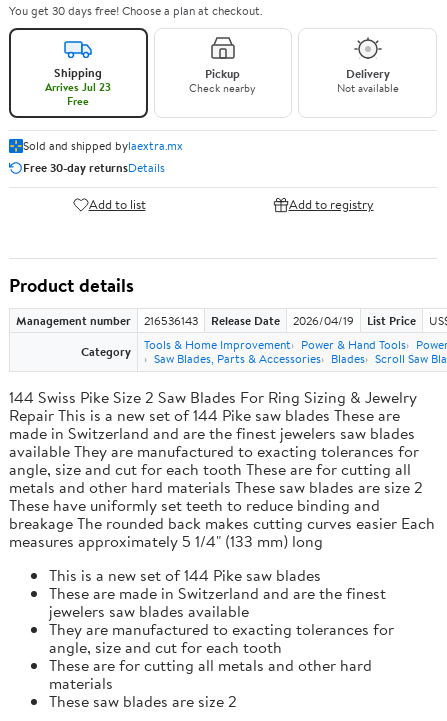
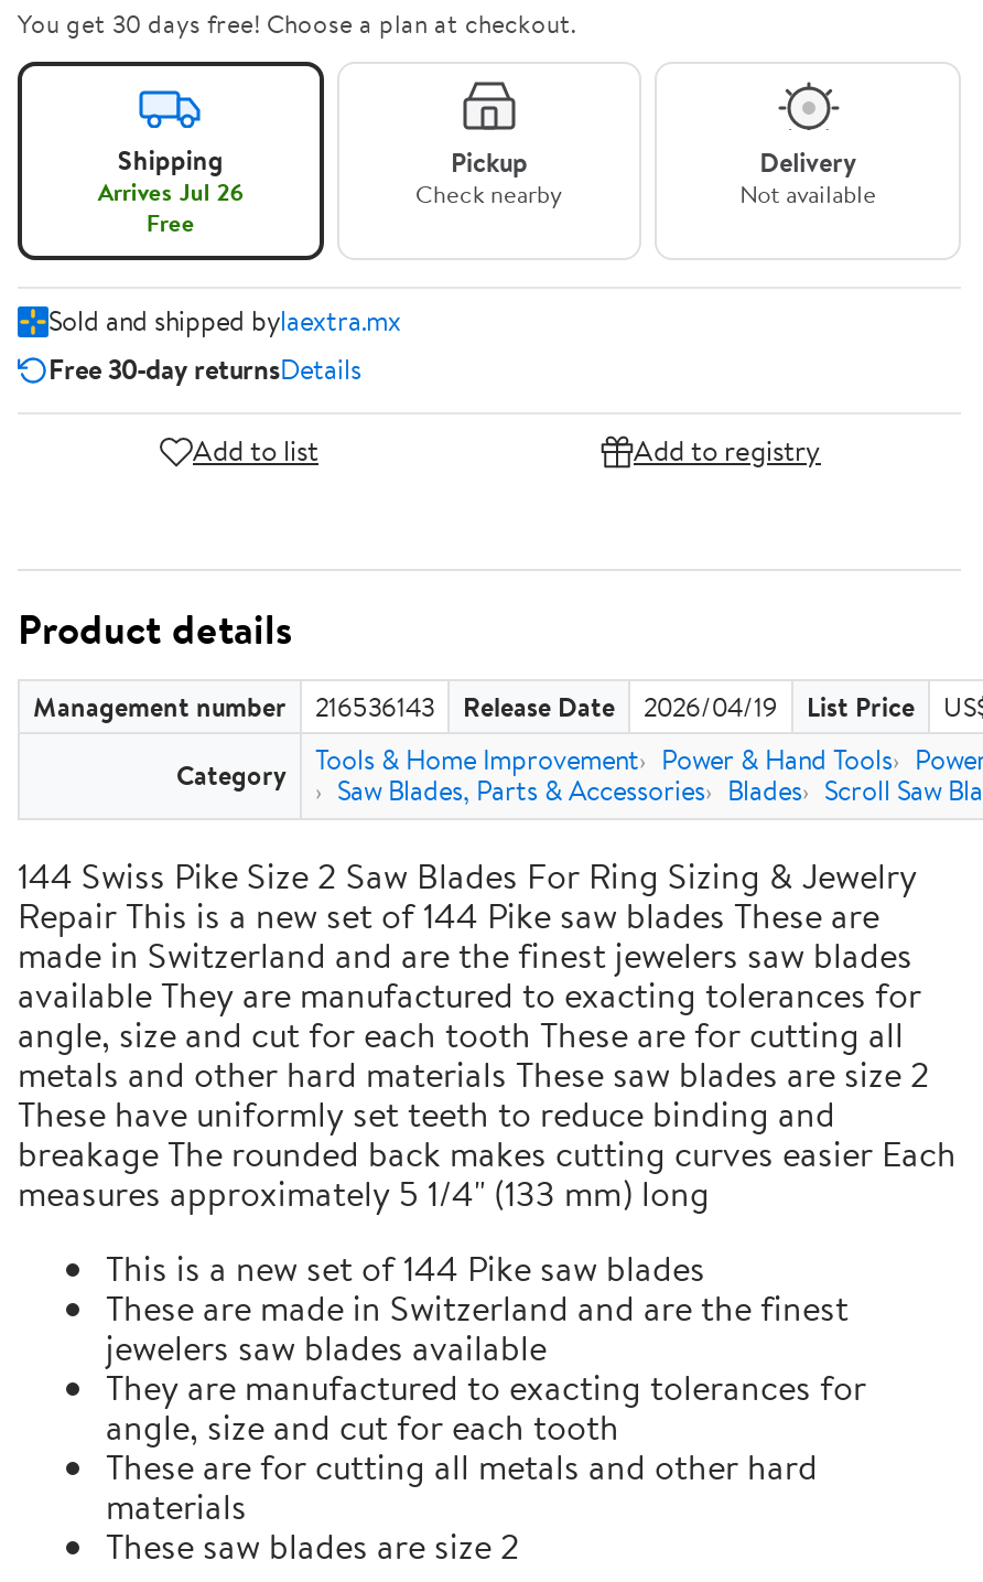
- Arrives Jul 23
+ Arrives Jul 26
